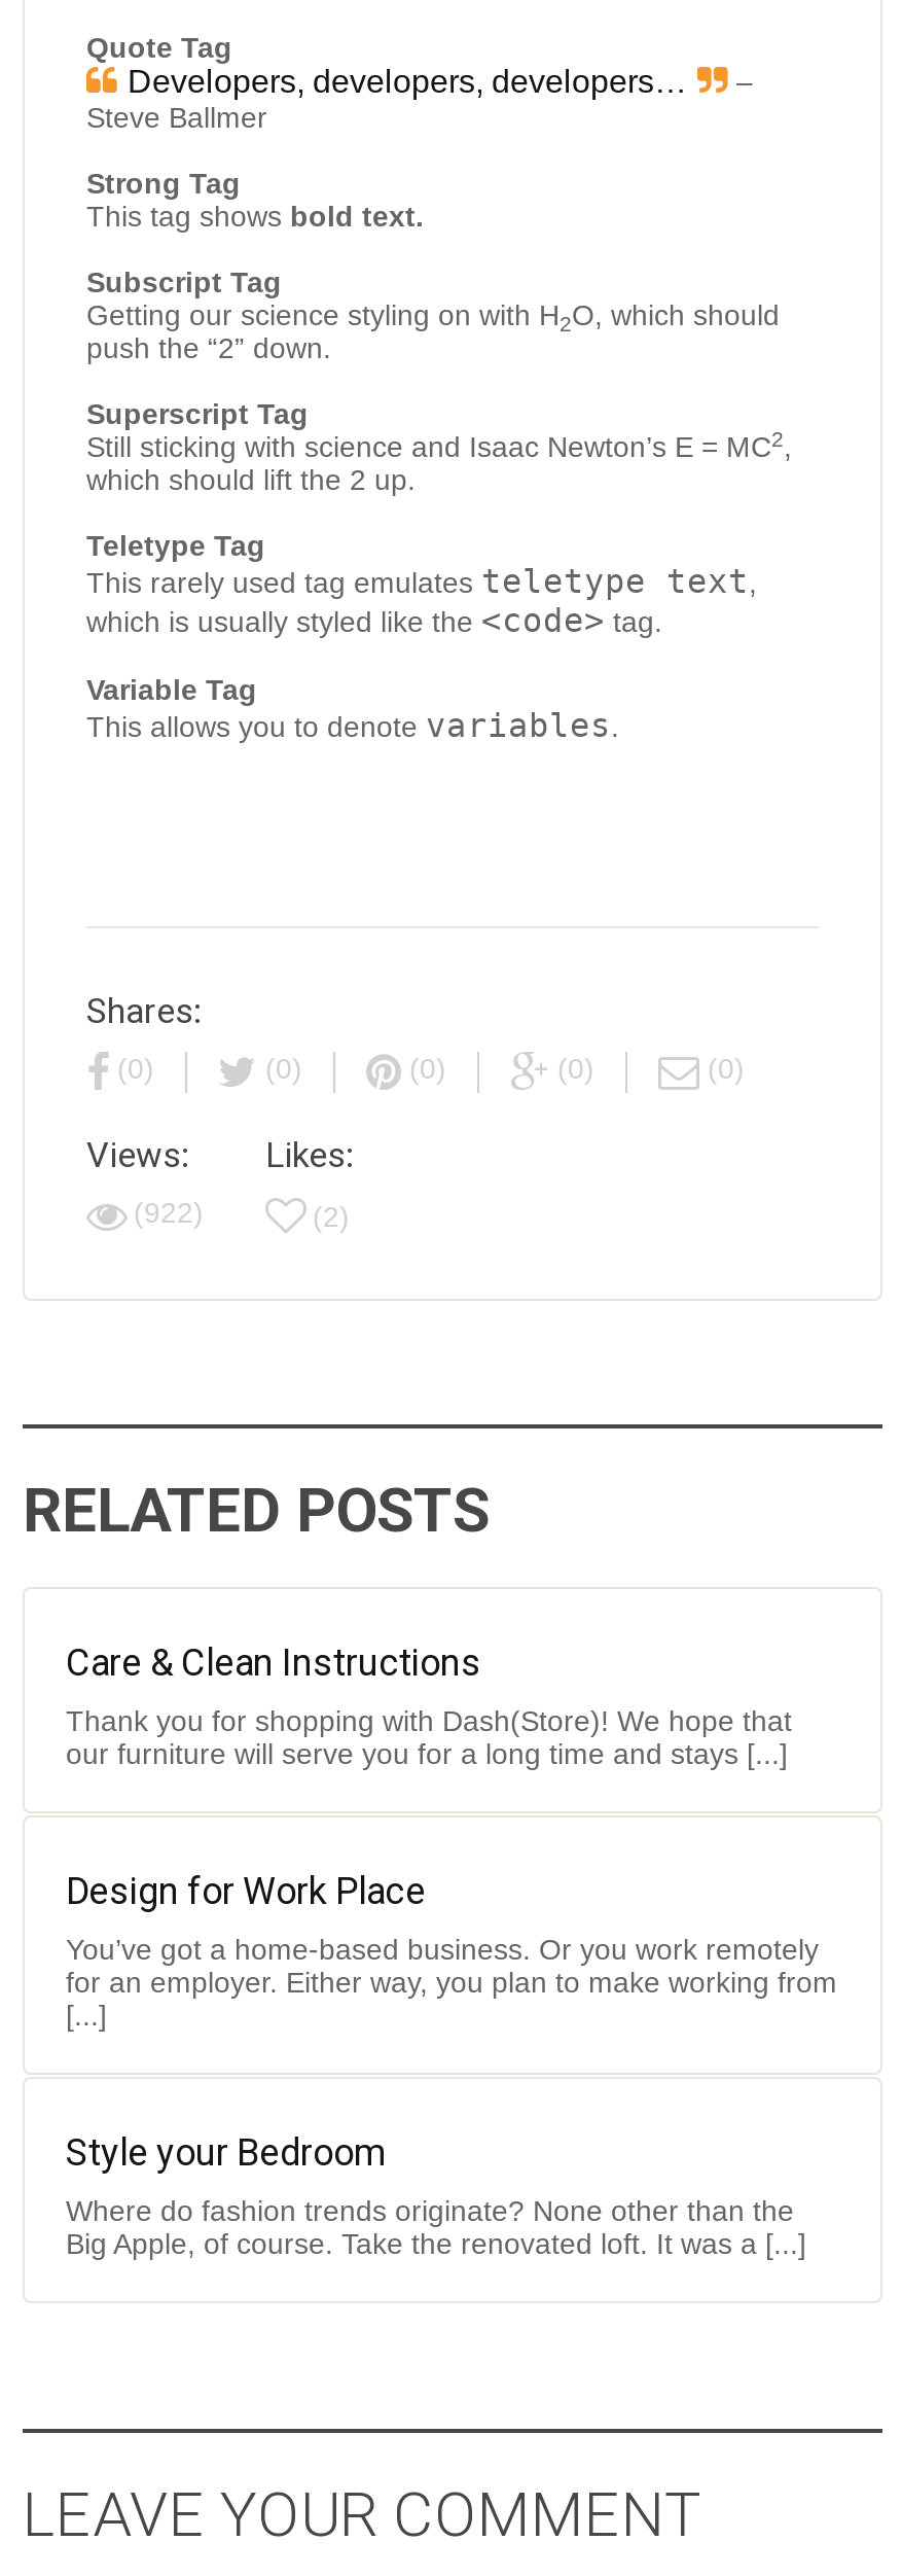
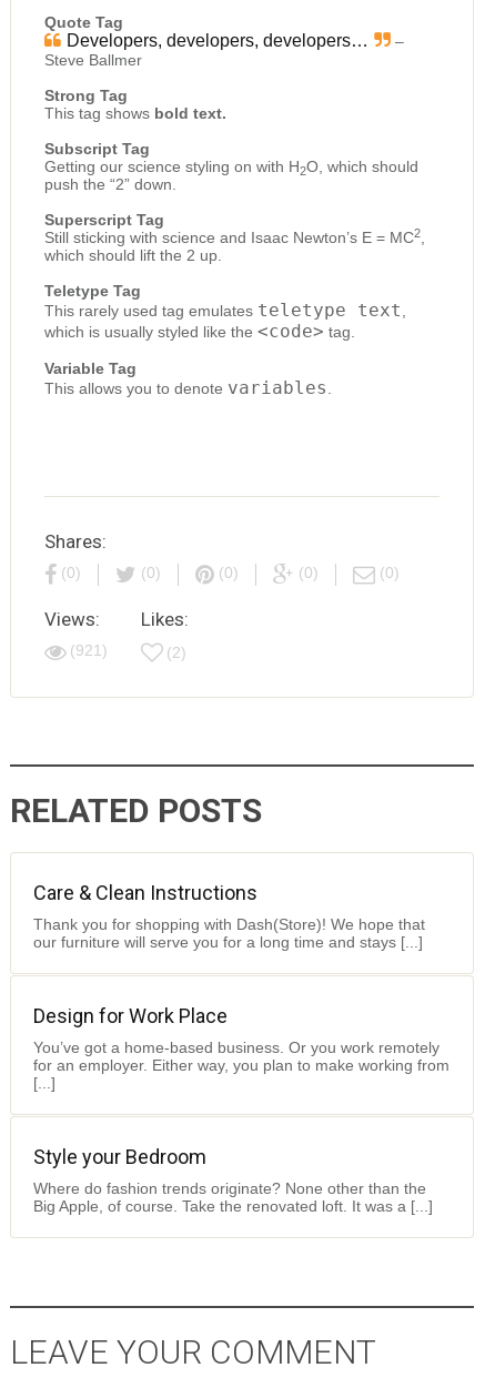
- (922)
+ (921)
